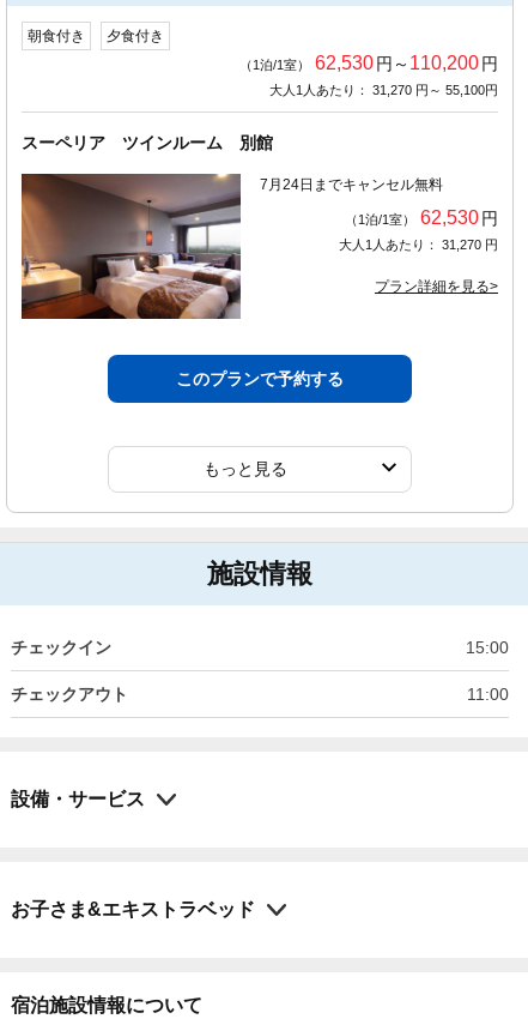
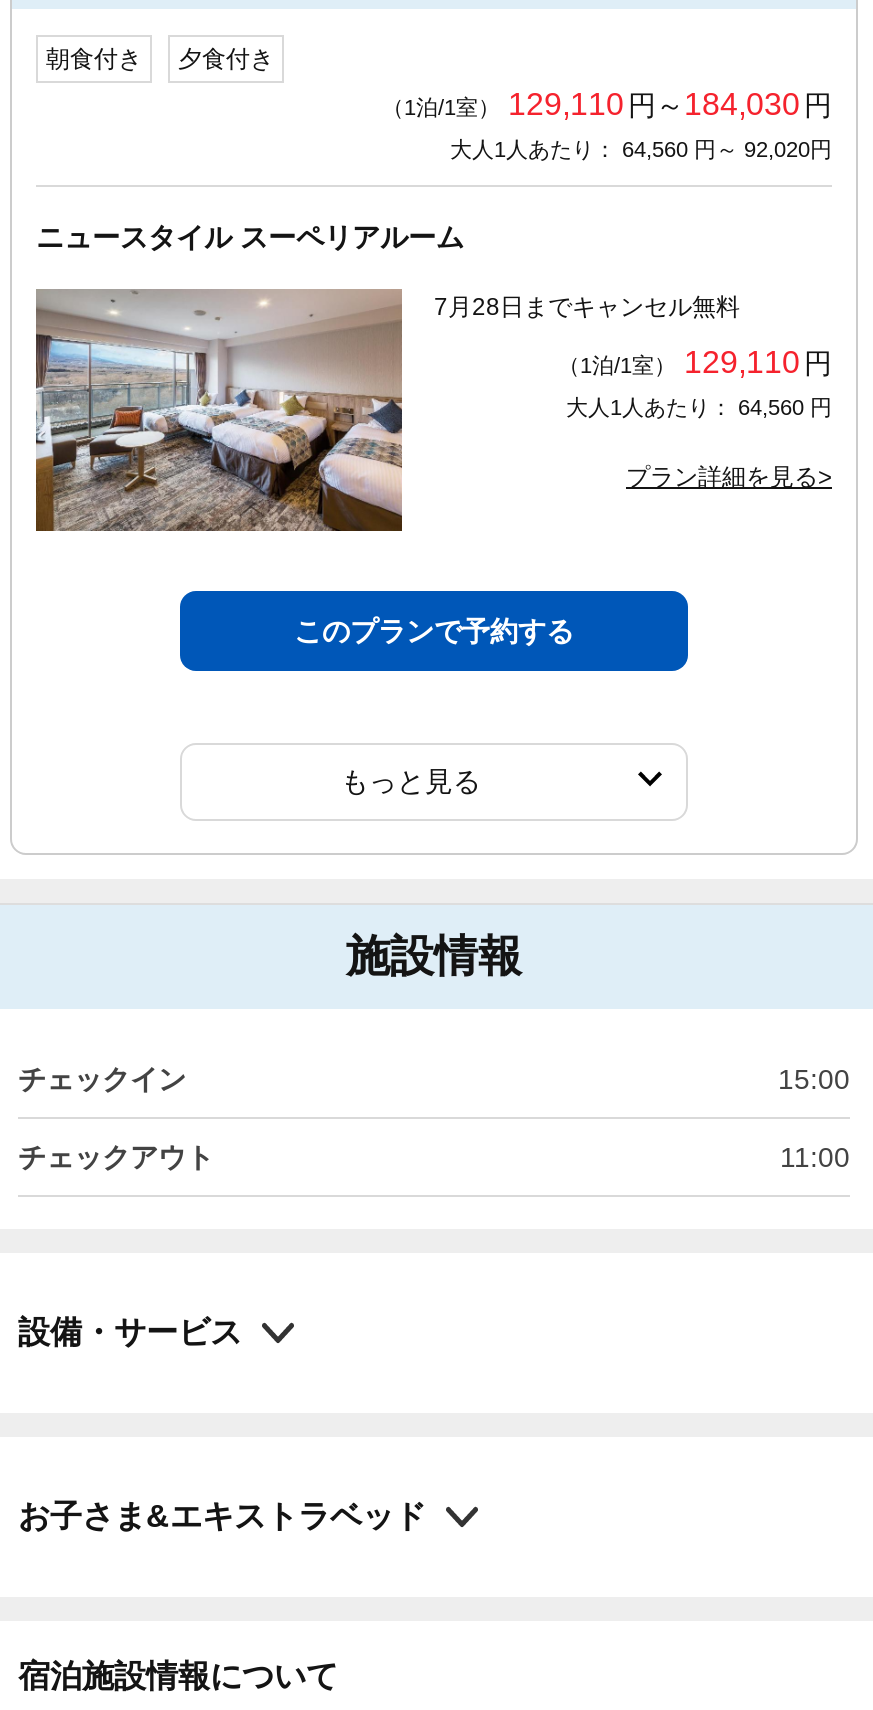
- （1泊/1室） 62,530 円～110,200 円
+ （1泊/1室） 129,110 円～184,030 円

- 大人1人あたり： 31,270 円～ 55,100円
+ 大人1人あたり： 64,560 円～ 92,020円

- スーペリア ツインルーム 別館
+ ニュースタイル スーペリアルーム

- [image]
- 7月24日までキャンセル無料
+ [image]
+ 7月28日までキャンセル無料

- （1泊/1室） 62,530 円
+ （1泊/1室） 129,110 円

- 大人1人あたり： 31,270 円
+ 大人1人あたり： 64,560 円
